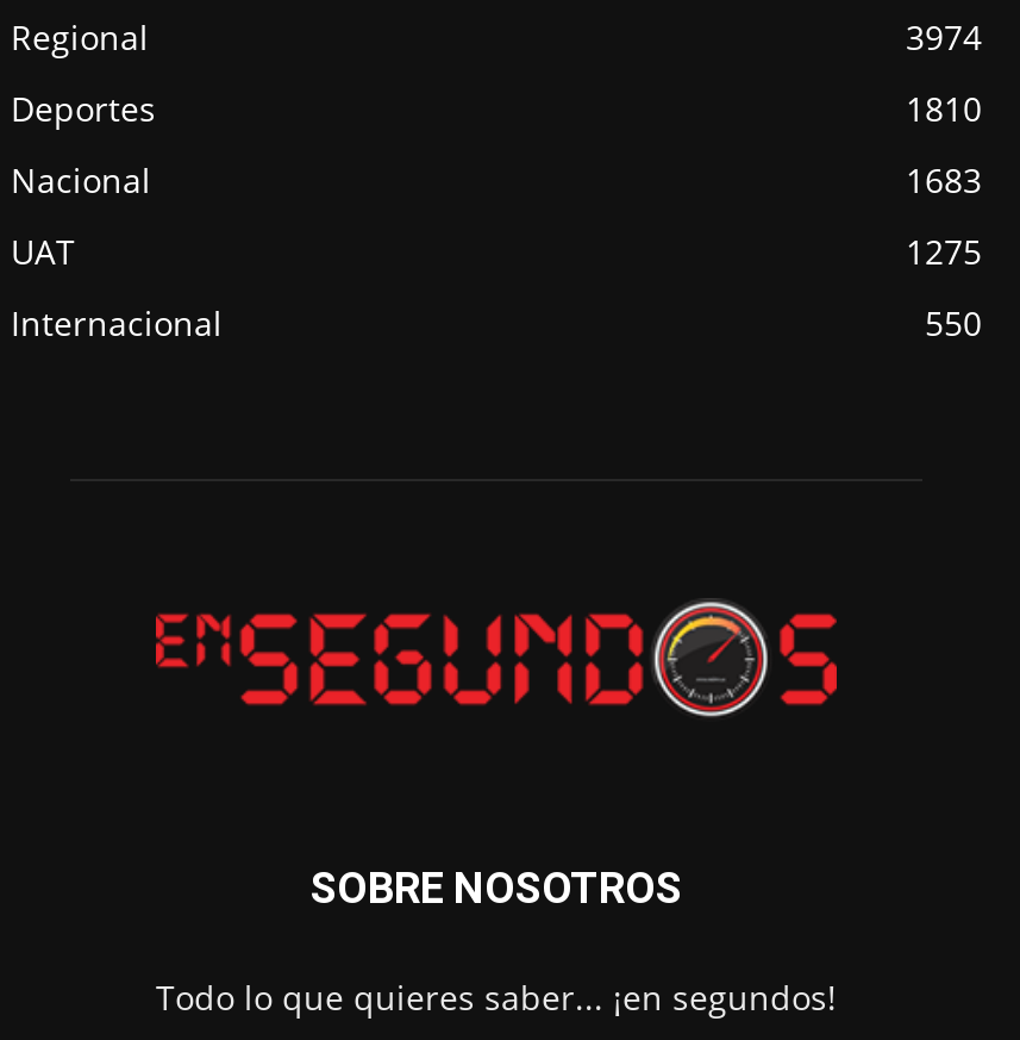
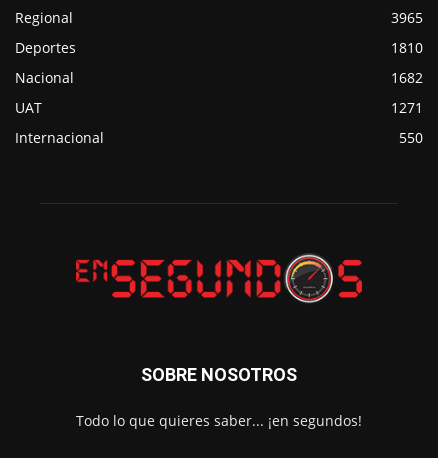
- 3974
+ 3965

- 1683
+ 1682

- 1275
+ 1271
